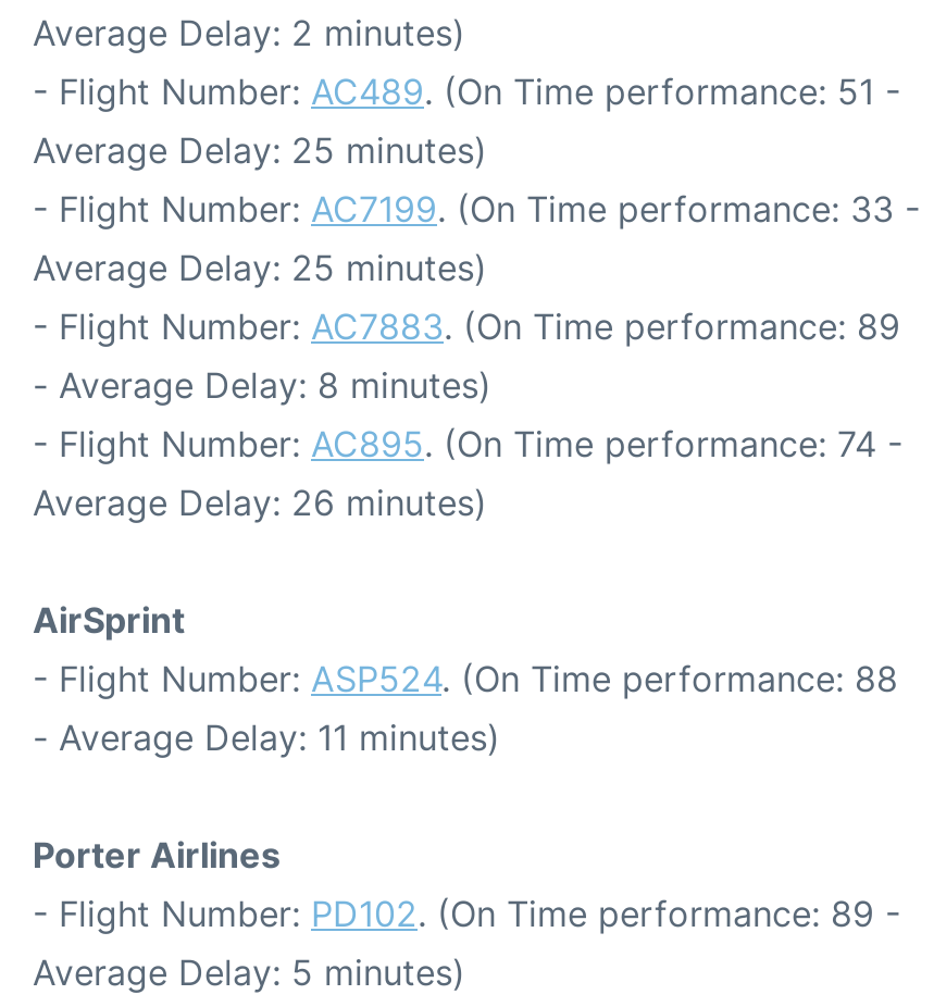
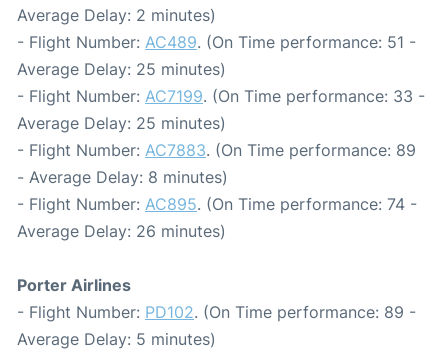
- AirSprint
- - Flight Number: ASP524. (On Time performance: 88
- - Average Delay: 11 minutes)
